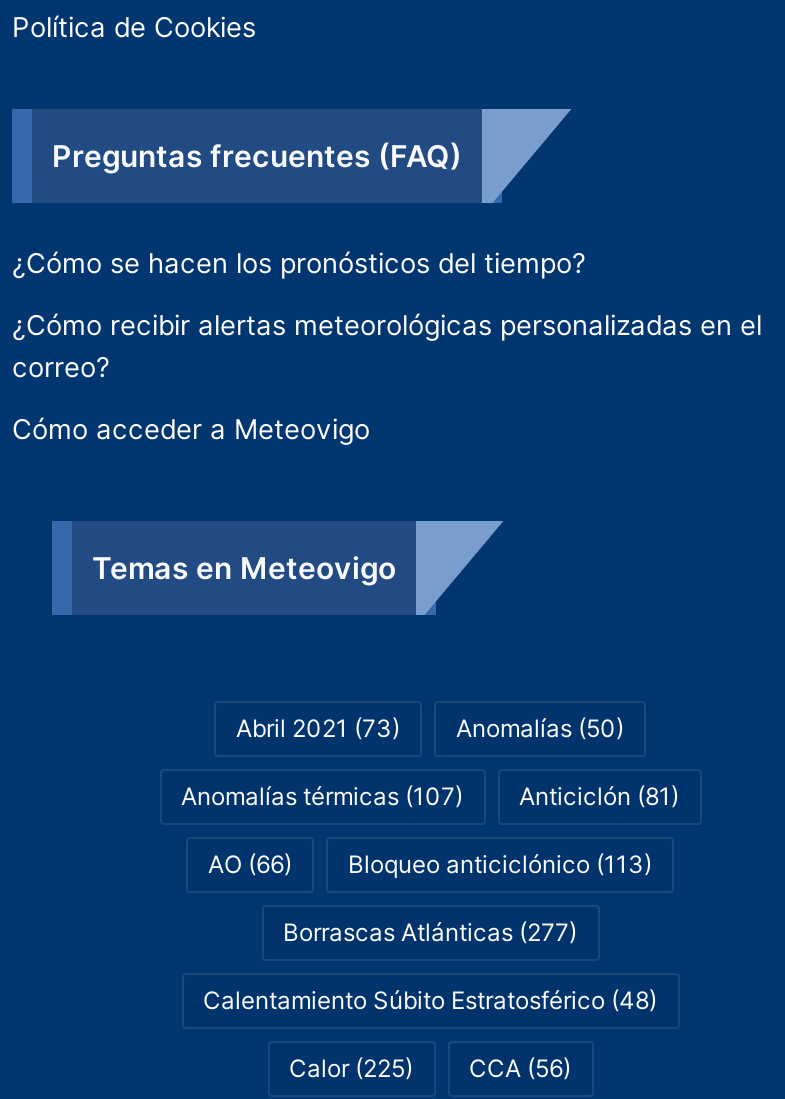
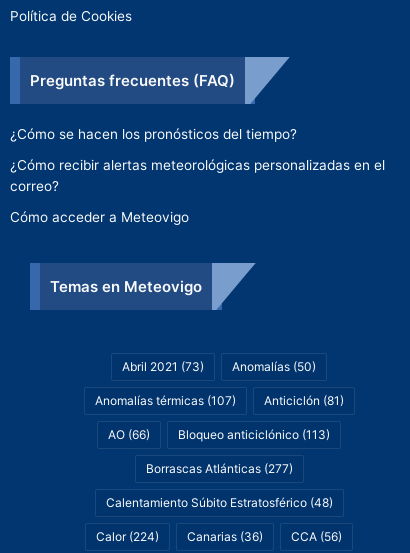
- Calor (225)
+ Calor (224)
+ Canarias (36)
